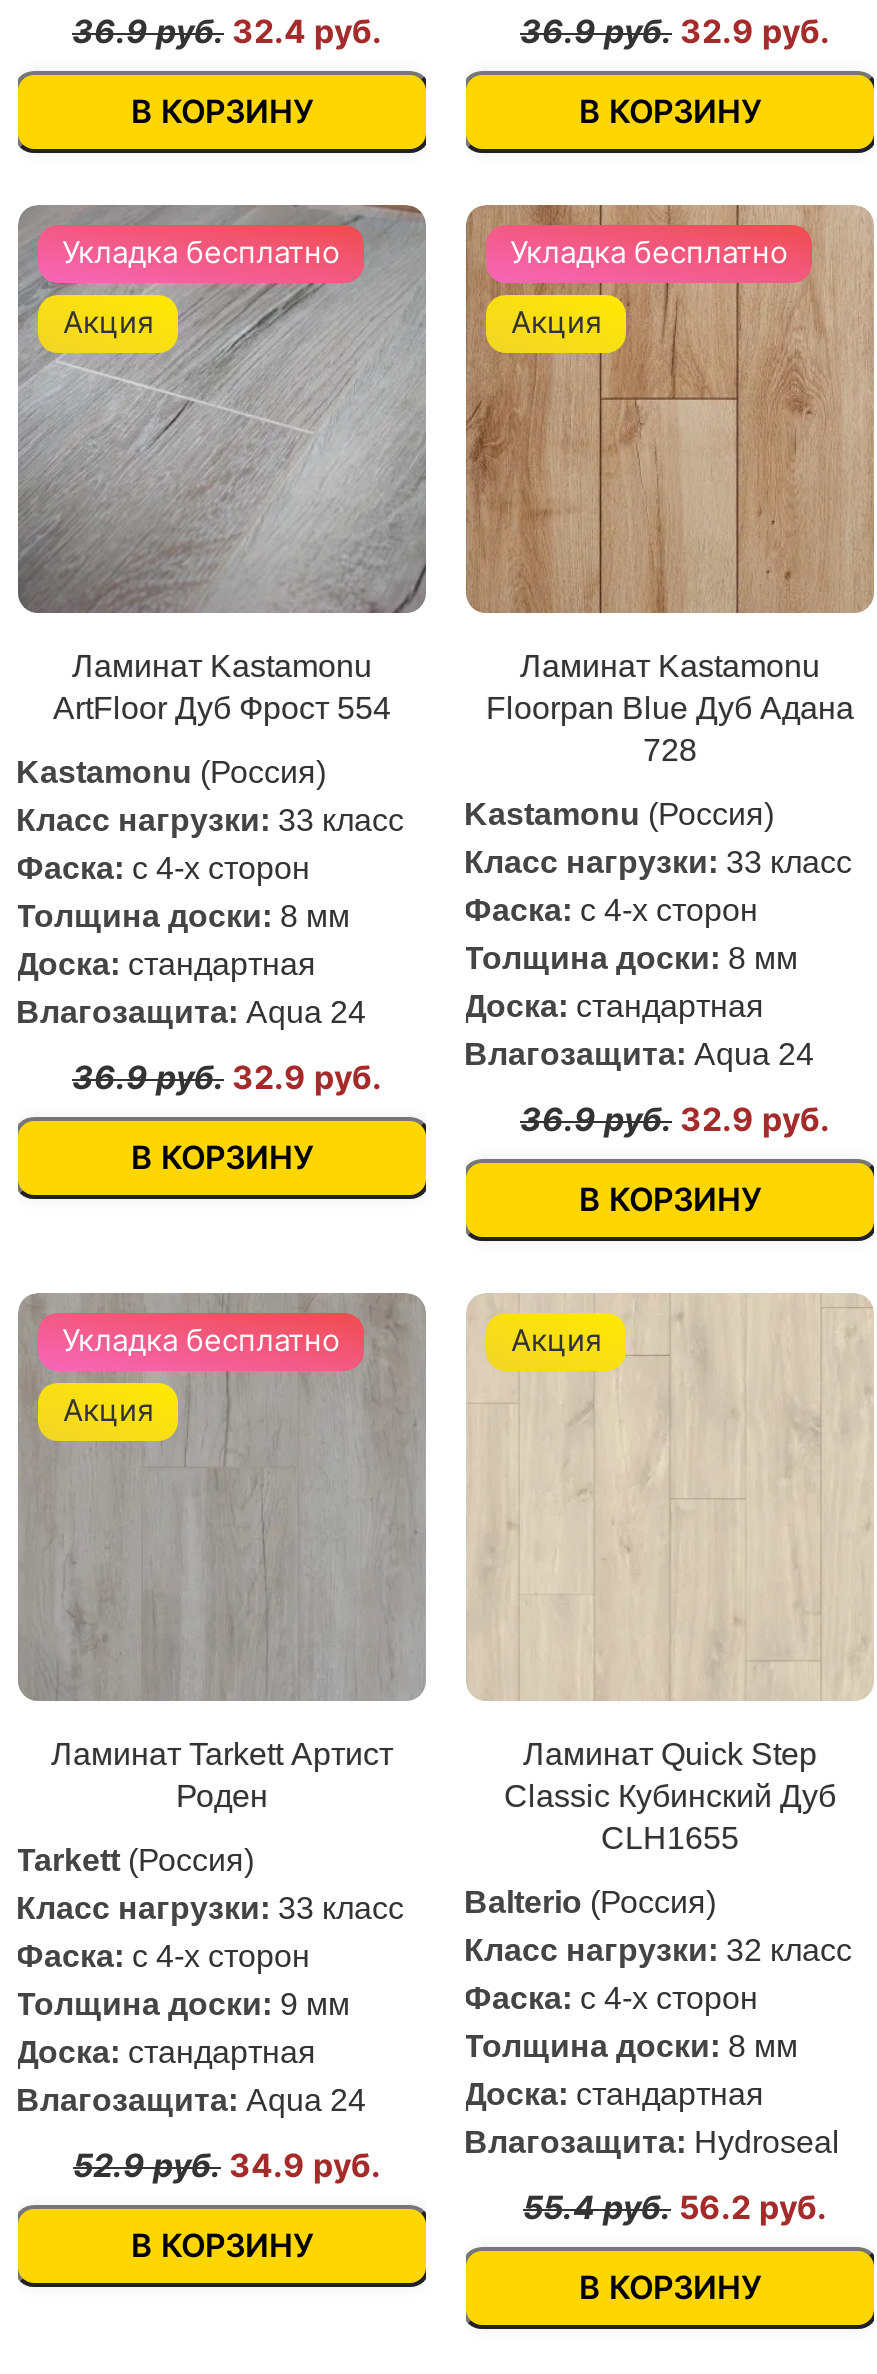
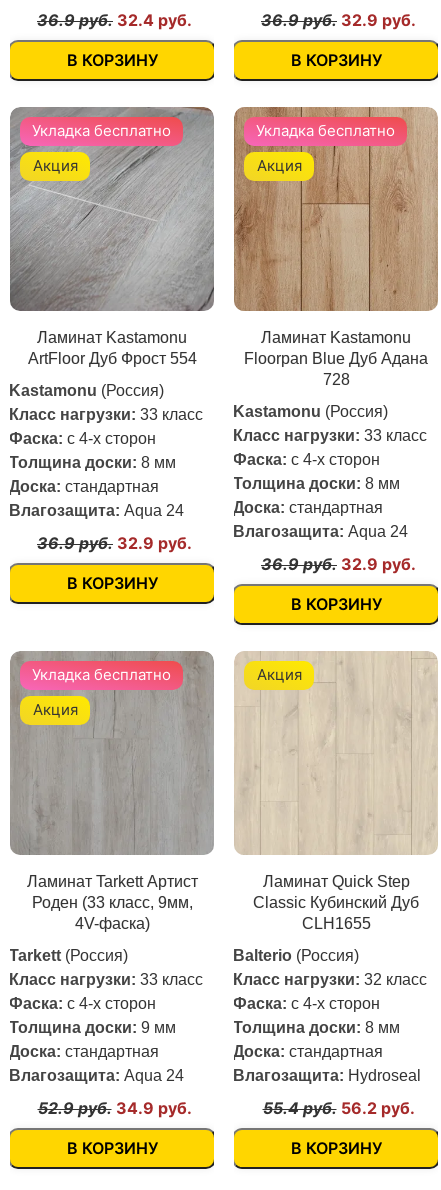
- Роден
+ Роден (33 класс, 9мм,
+ 4V-фаска)

moved down: Tarkett (Россия) | Класс нагрузки: 33 класс | Фаска: с 4-х сторон | Толщина доски: 9 мм | Доска: стандартная | Влагозащита: Aqua 24 | 52.9 руб. 34.9 руб. | В КОРЗИНУ
